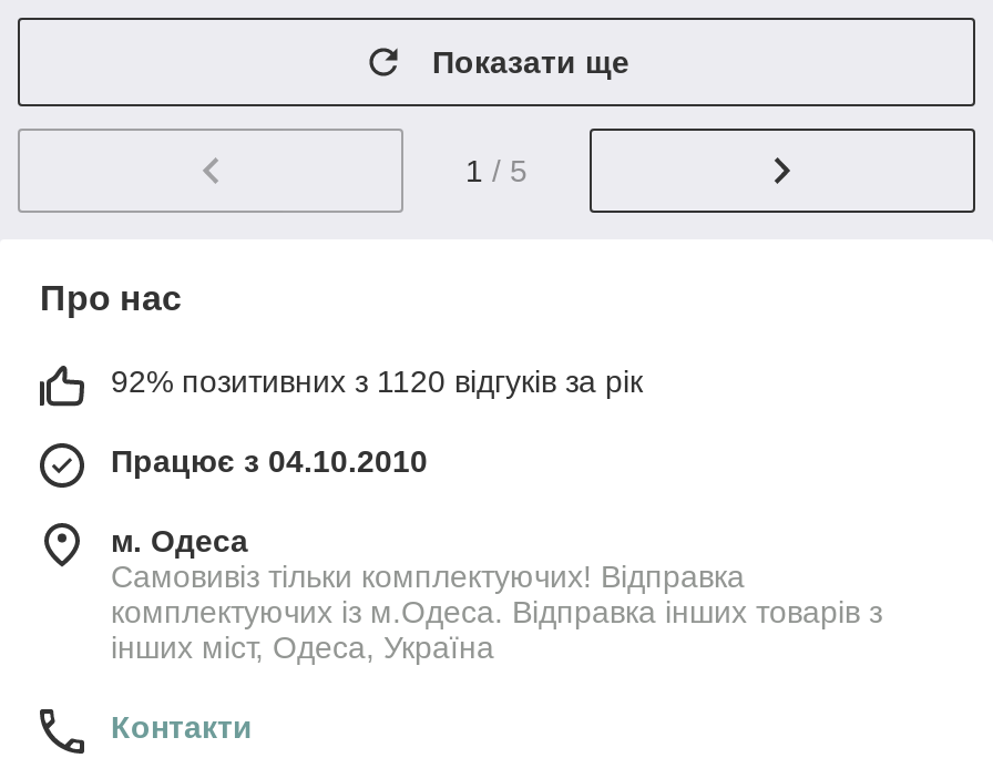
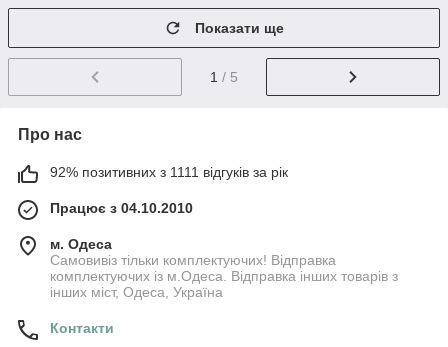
- 92% позитивних з 1120 відгуків за рік
+ 92% позитивних з 1111 відгуків за рік
